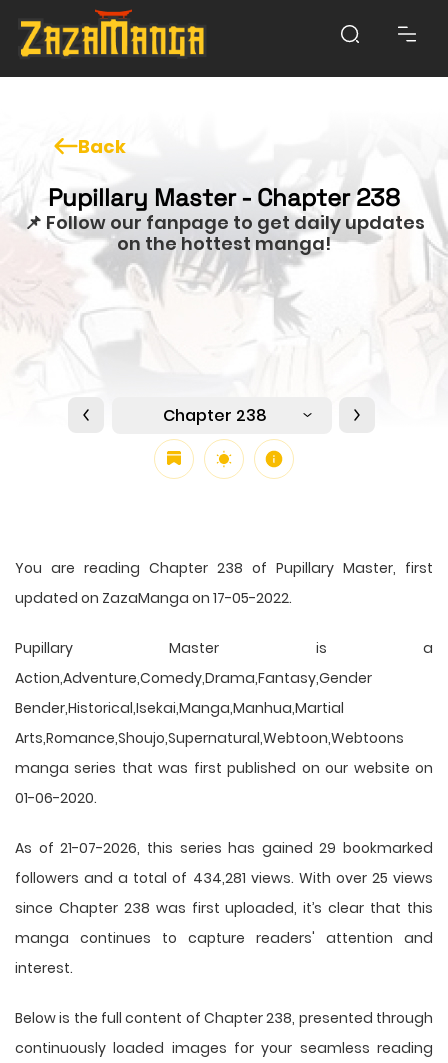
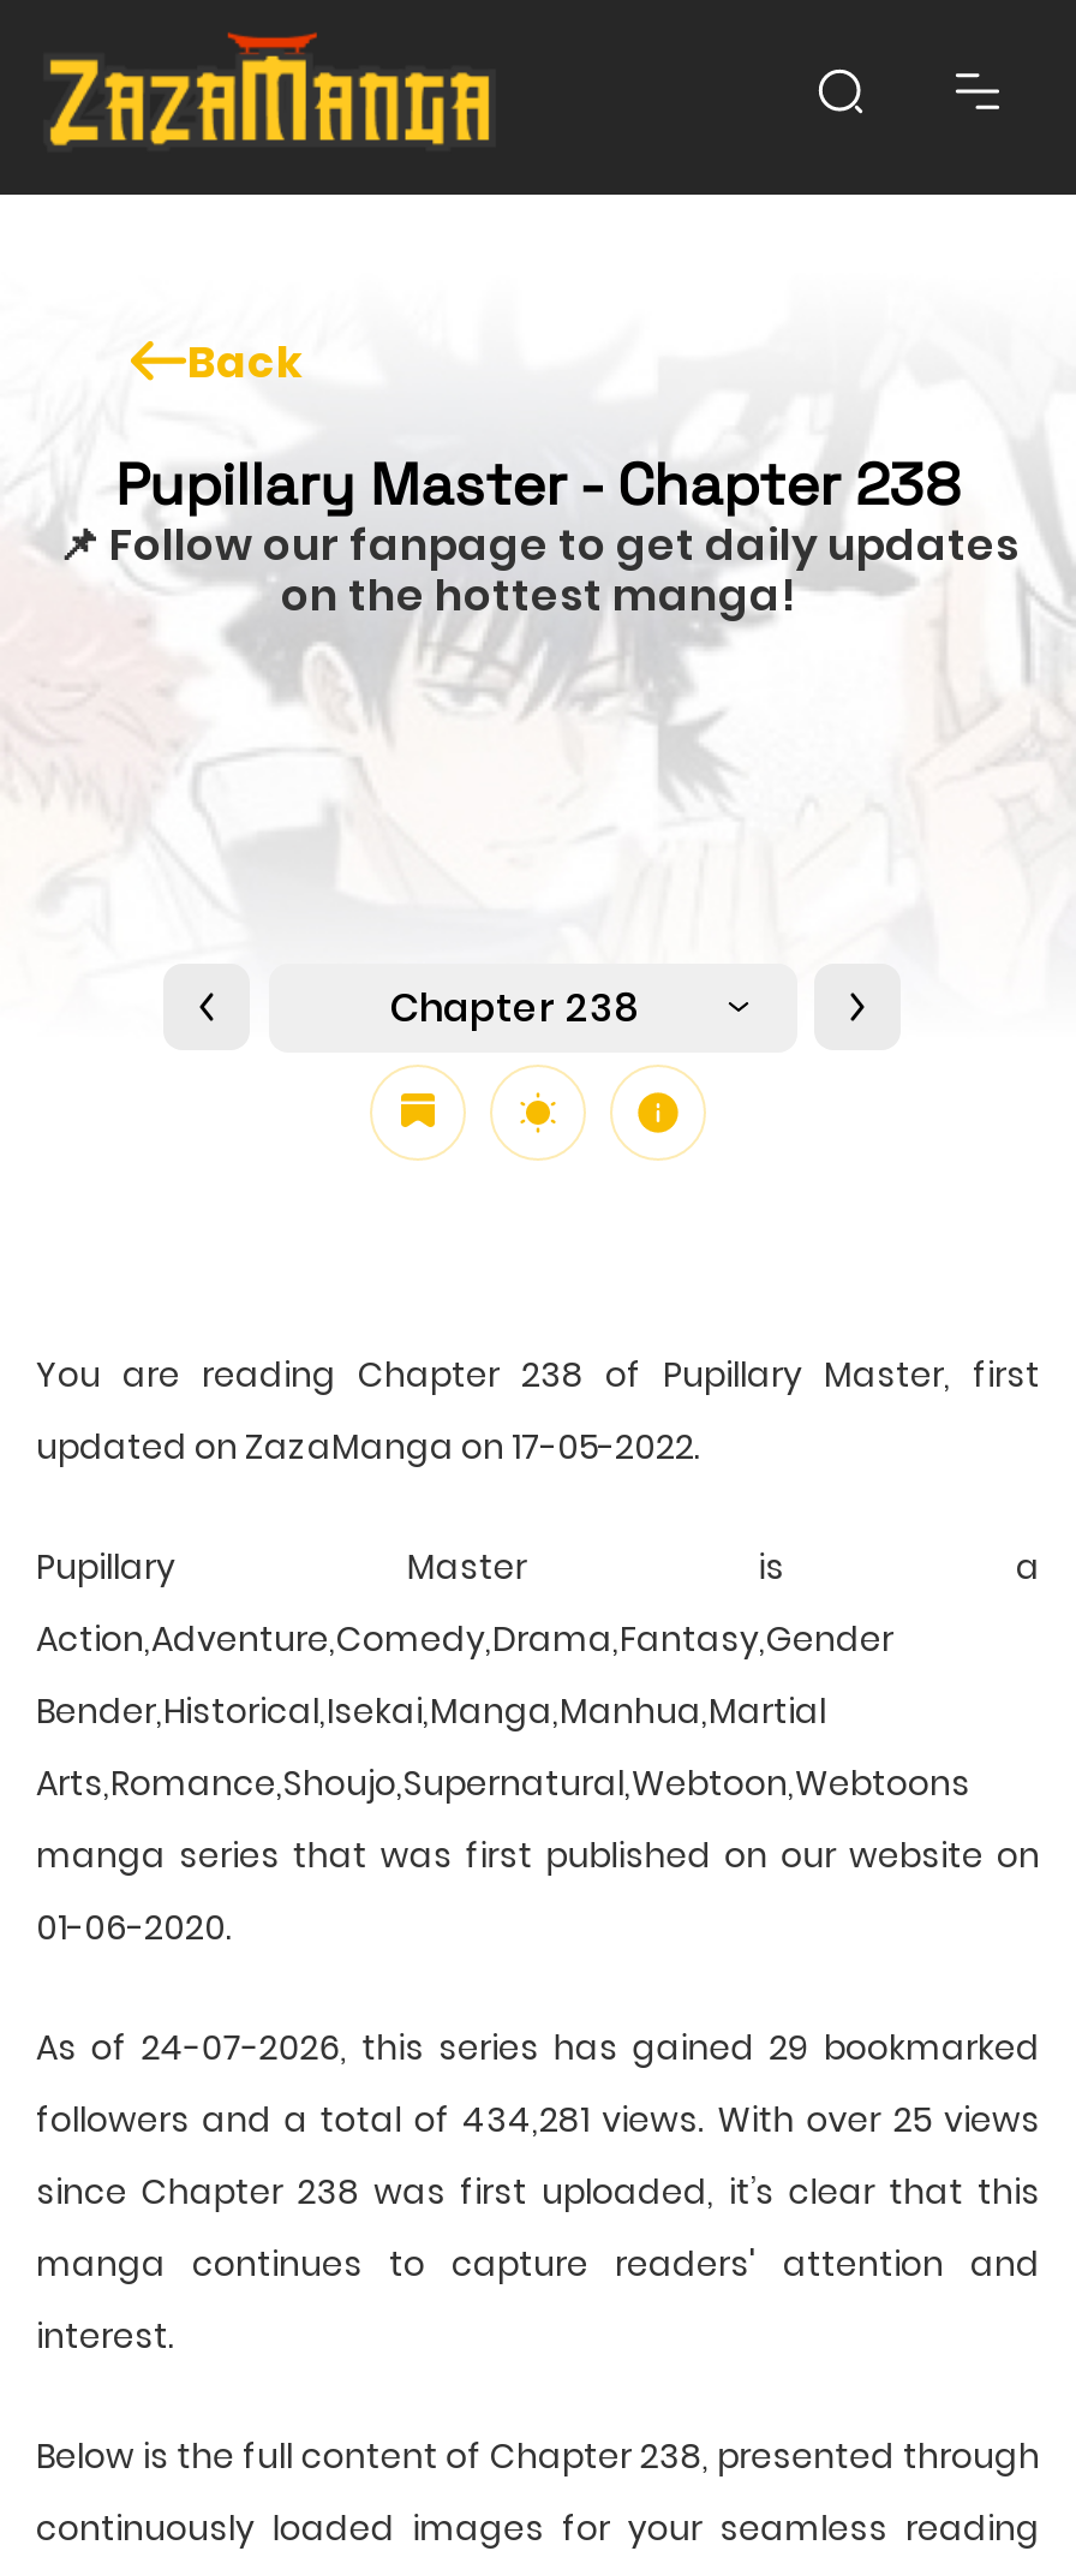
- As of 21-07-2026, this series has gained 29 bookmarked
+ As of 24-07-2026, this series has gained 29 bookmarked
